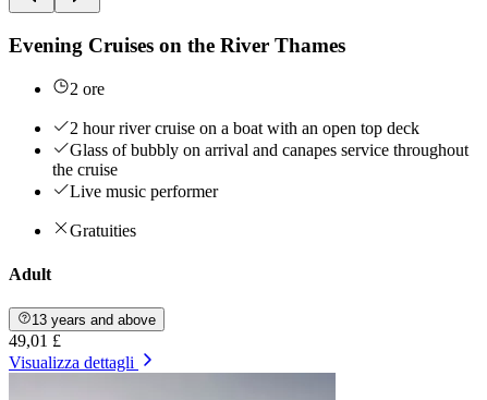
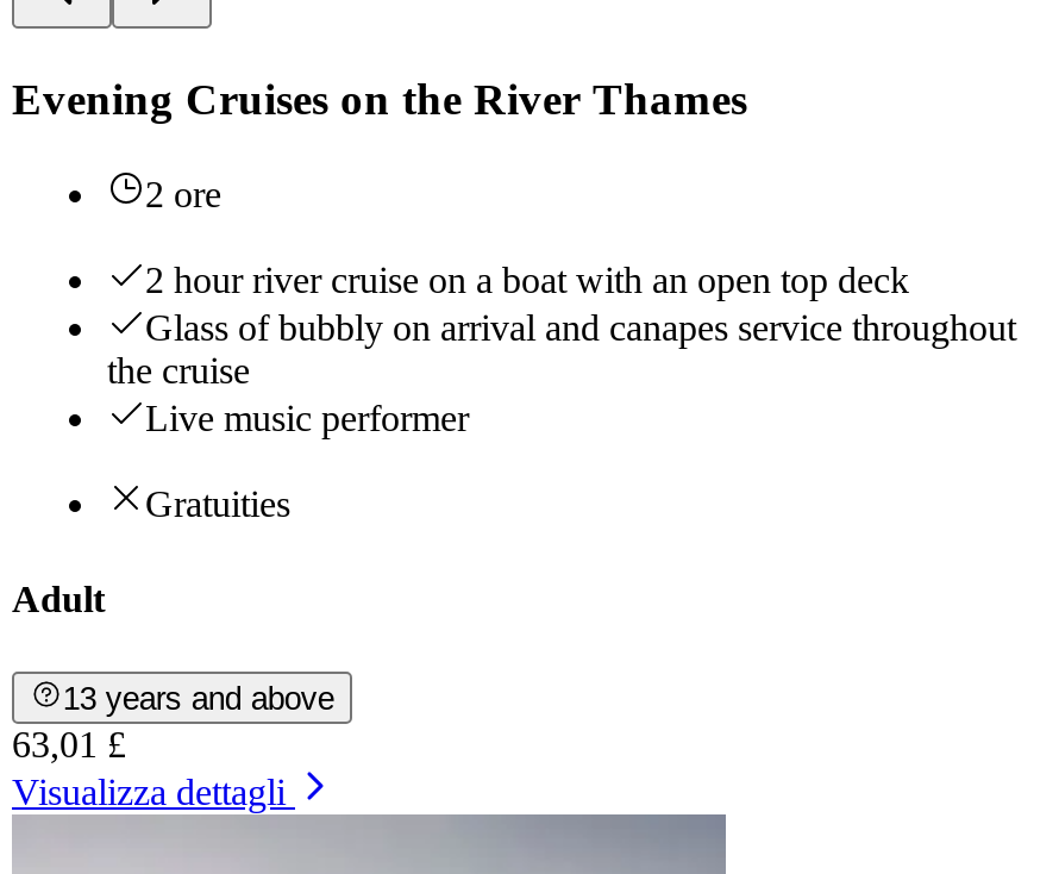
- 49,01 £
+ 63,01 £
